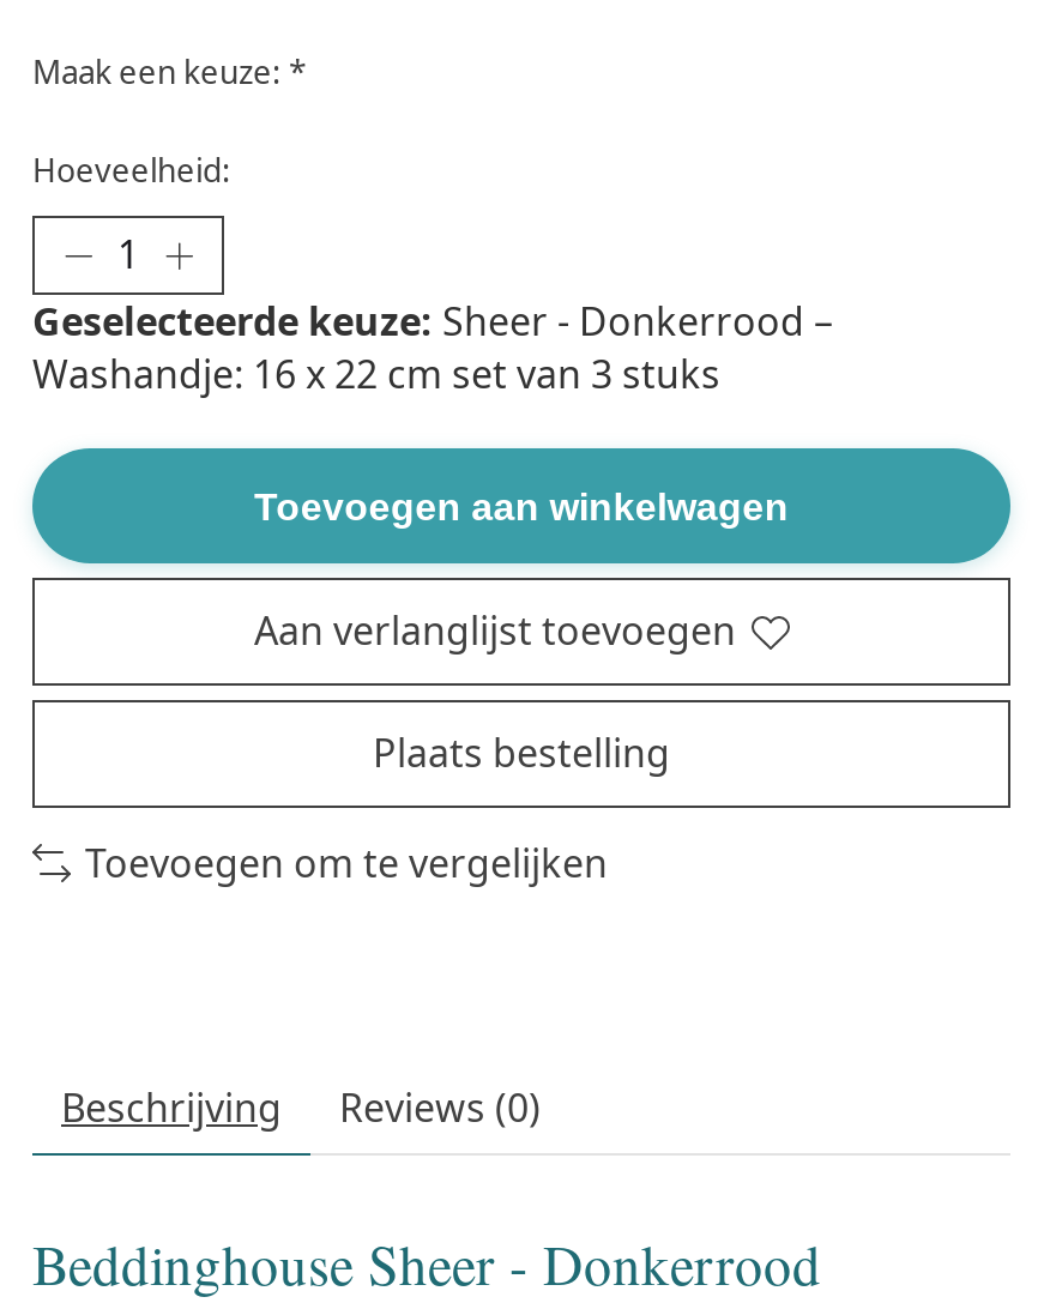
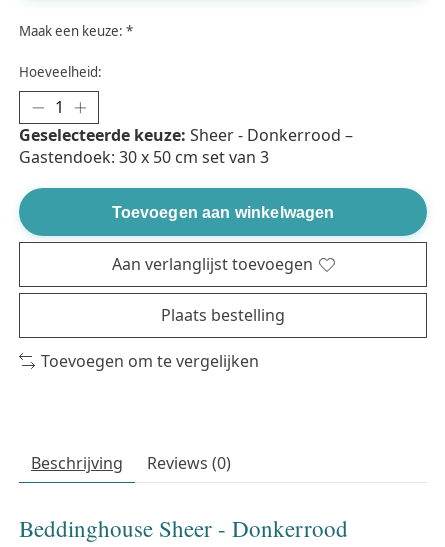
- Washandje: 16 x 22 cm set van 3 stuks
+ Gastendoek: 30 x 50 cm set van 3
